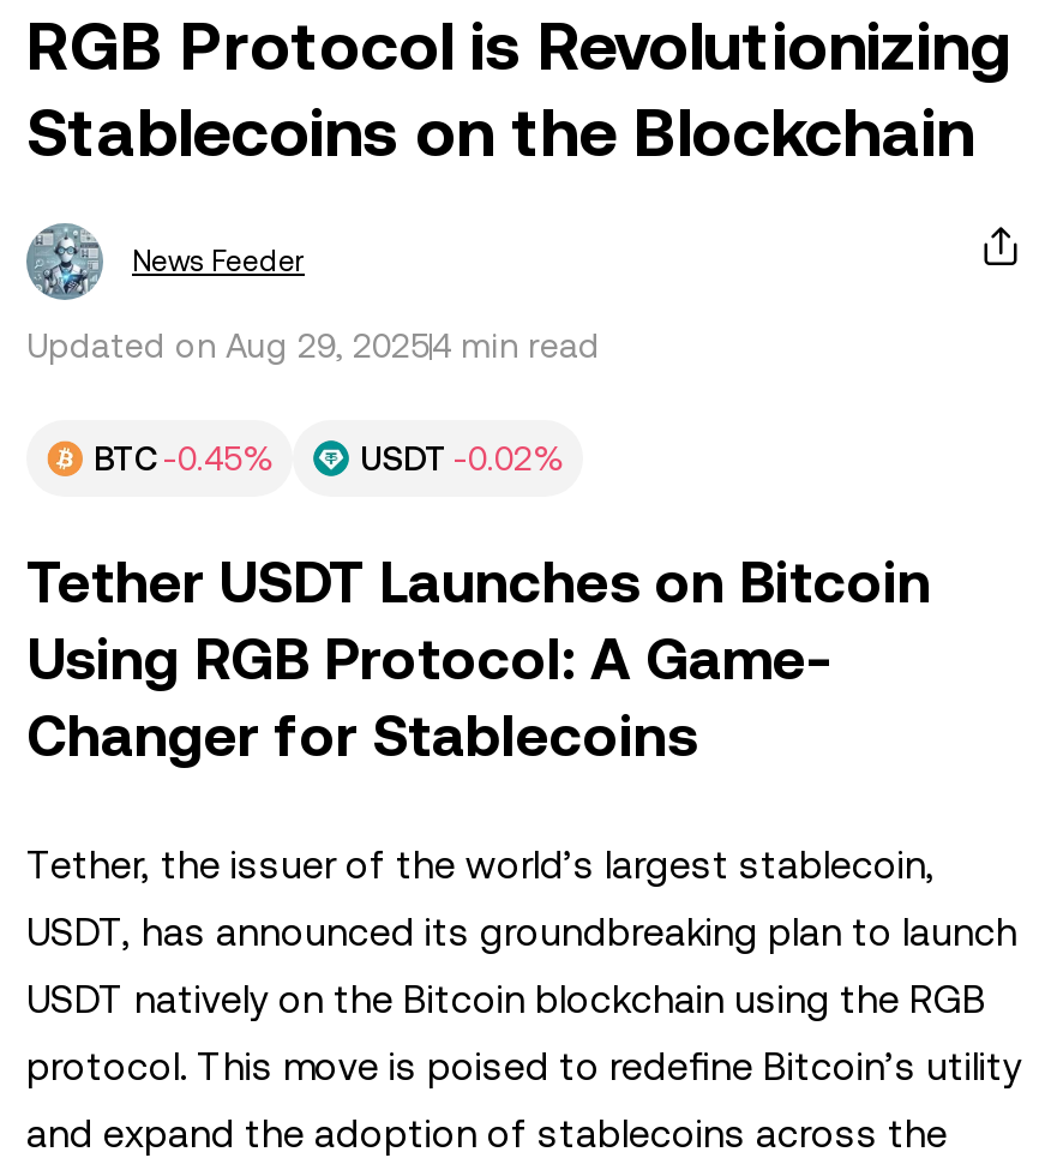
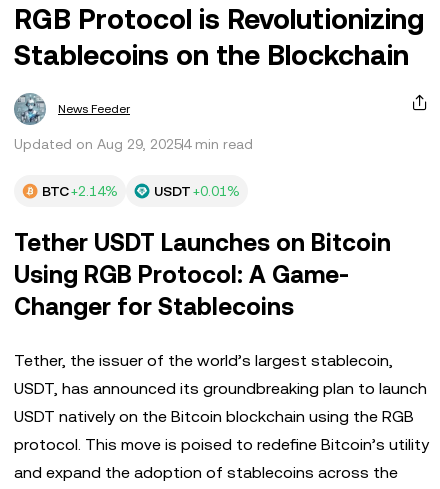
- BTC -0.45%
+ BTC +2.14%

- USDT -0.02%
+ USDT +0.01%
